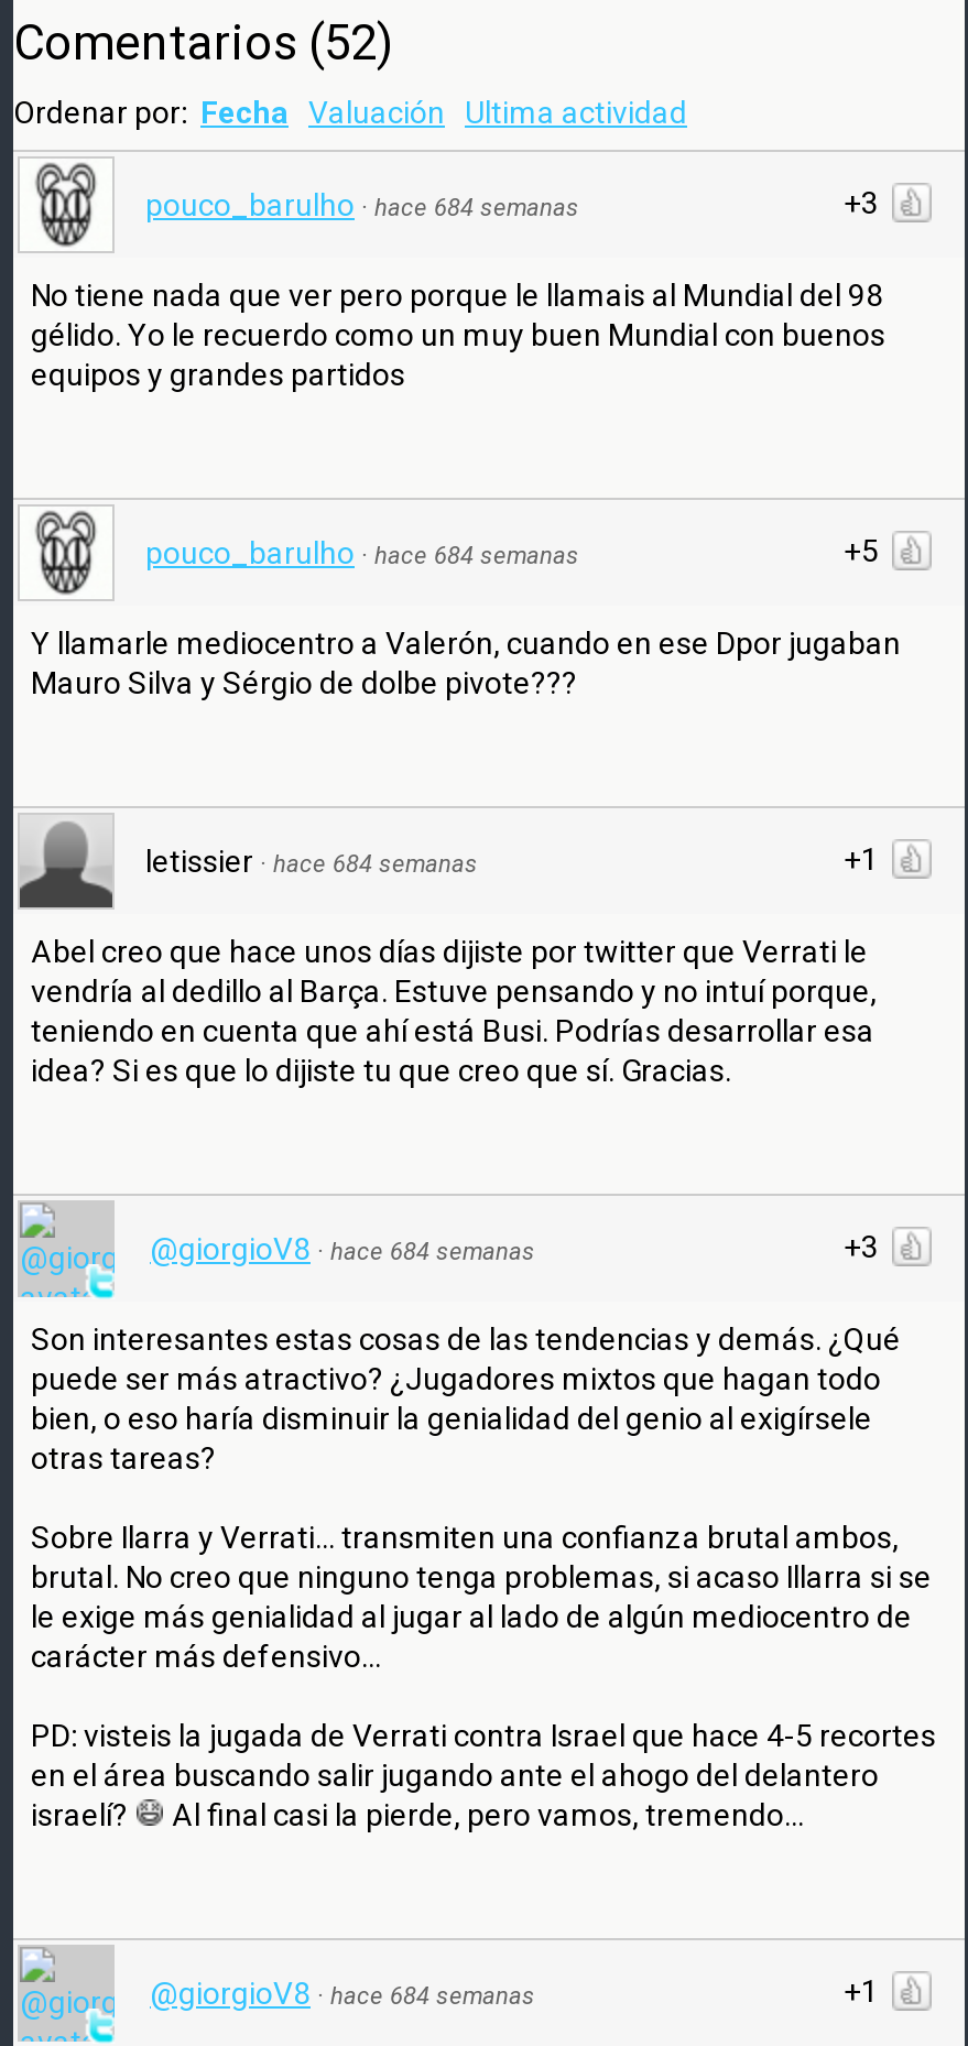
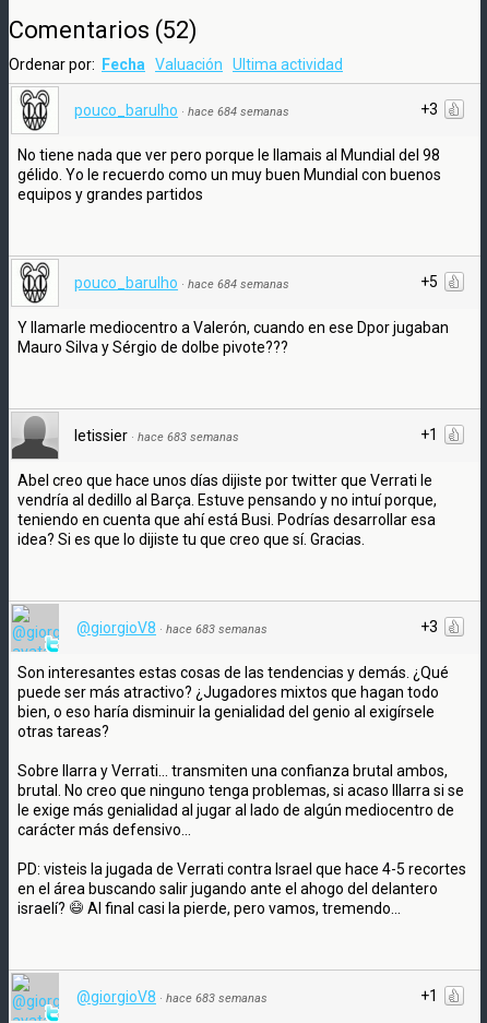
- letissier · hace 684 semanas
+ letissier · hace 683 semanas

- @giorgioV8 · hace 684 semanas
+ @giorgioV8 · hace 683 semanas

- @giorgioV8 · hace 684 semanas
+ @giorgioV8 · hace 683 semanas
